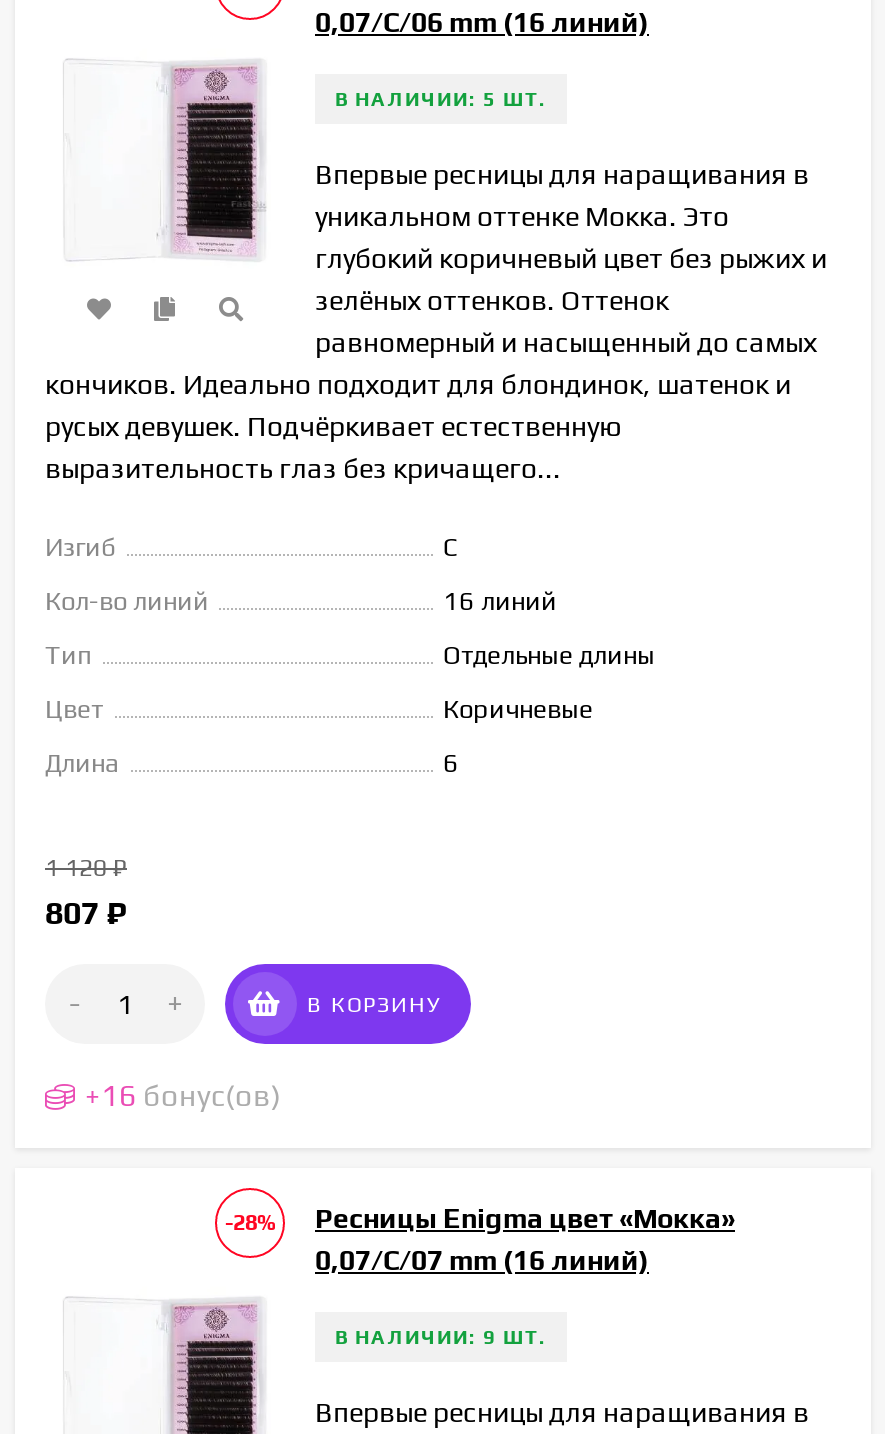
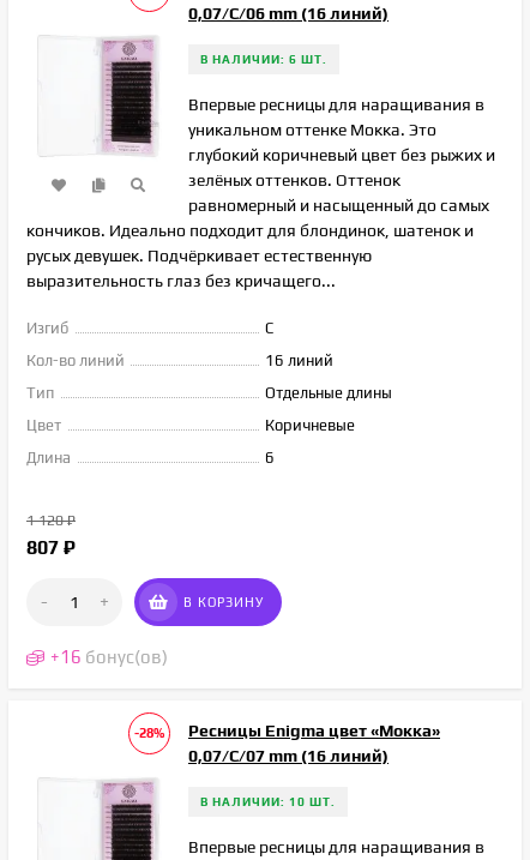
- В НАЛИЧИИ: 5 ШТ.
+ В НАЛИЧИИ: 6 ШТ.

- В НАЛИЧИИ: 9 ШТ.
+ В НАЛИЧИИ: 10 ШТ.
